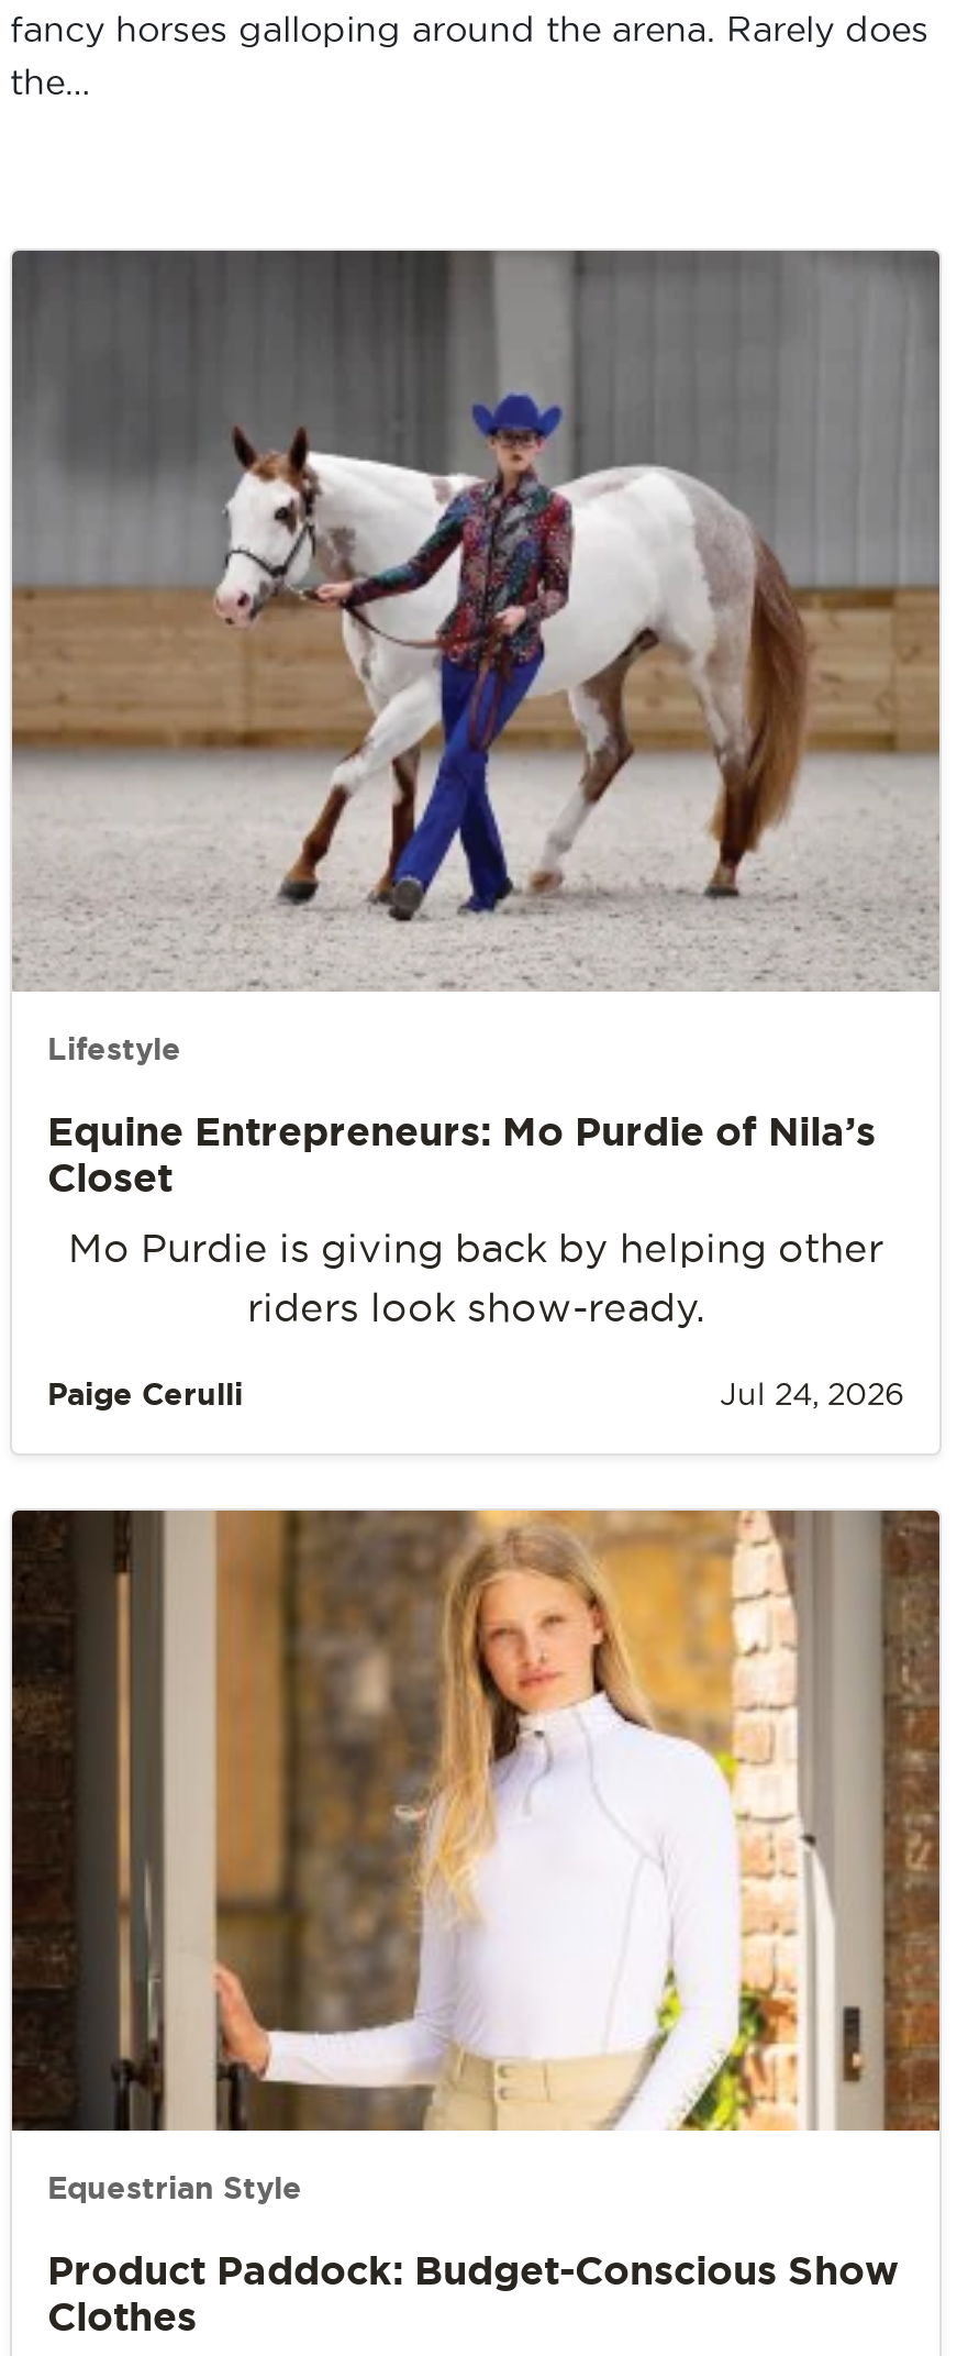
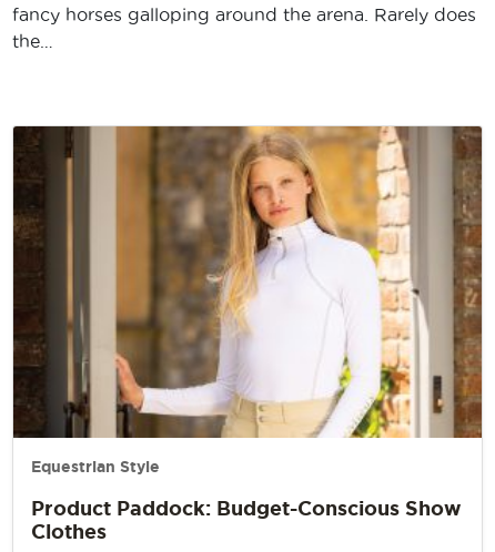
- [image]
- Lifestyle
- Equine Entrepreneurs: Mo Purdie of Nila’s
- Closet
- Mo Purdie is giving back by helping other
- riders look show-ready.
- Paige Cerulli
- Jul 24, 2026
